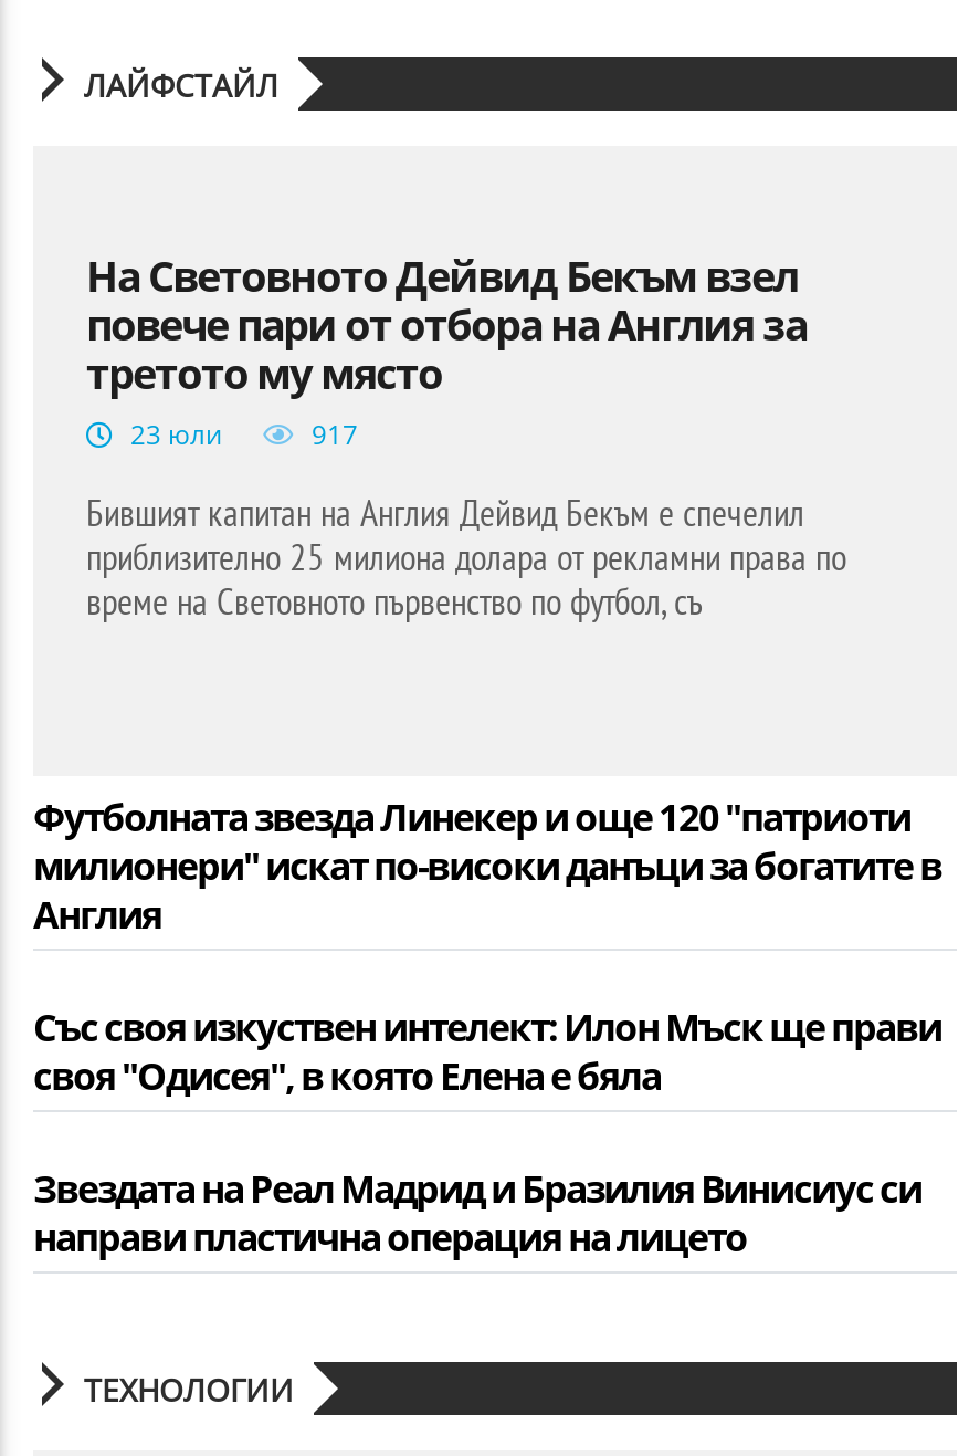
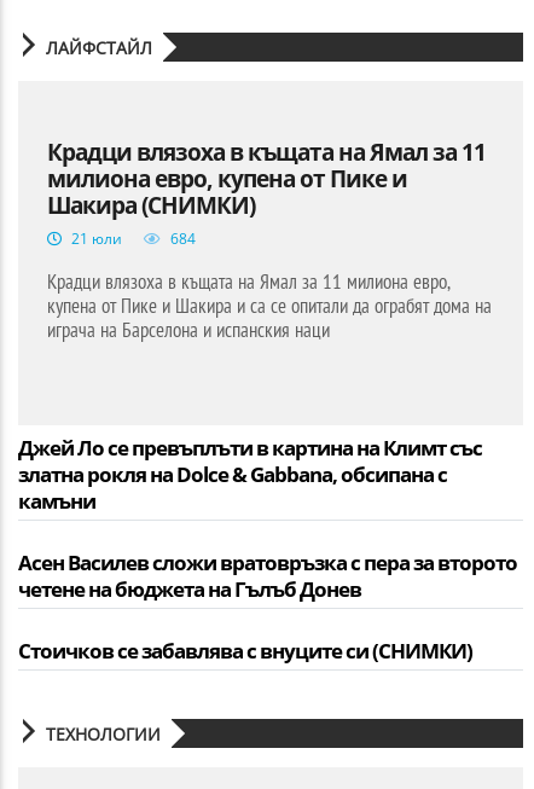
- На Световното Дейвид Бекъм взел
- повече пари от отбора на Англия за
- третото му място
- 23 юли
- 917
+ Крадци влязоха в къщата на Ямал за 11
+ милиона евро, купена от Пике и
+ Шакира (СНИМКИ)
+ 21 юли
+ 684

- Бившият капитан на Англия Дейвид Бекъм е спечелил
- приблизително 25 милиона долара от рекламни права по
- време на Световното първенство по футбол, съ
+ Крадци влязоха в къщата на Ямал за 11 милиона евро,
+ купена от Пике и Шакира и са се опитали да ограбят дома на
+ играча на Барселона и испанския наци

- Футболната звезда Линекер и още 120 "патриоти
- милионери" искат по-високи данъци за богатите в
- Англия
+ Джей Ло се превъплъти в картина на Климт със
+ златна рокля на Dolce & Gabbana, обсипана с
+ камъни

- Със своя изкуствен интелект: Илон Мъск ще прави
- своя "Одисея", в която Елена е бяла
+ Асен Василев сложи вратовръзка с пера за второто
+ четене на бюджета на Гълъб Донев

- Звездата на Реал Мадрид и Бразилия Винисиус си
- направи пластична операция на лицето
+ Стоичков се забавлява с внуците си (СНИМКИ)
